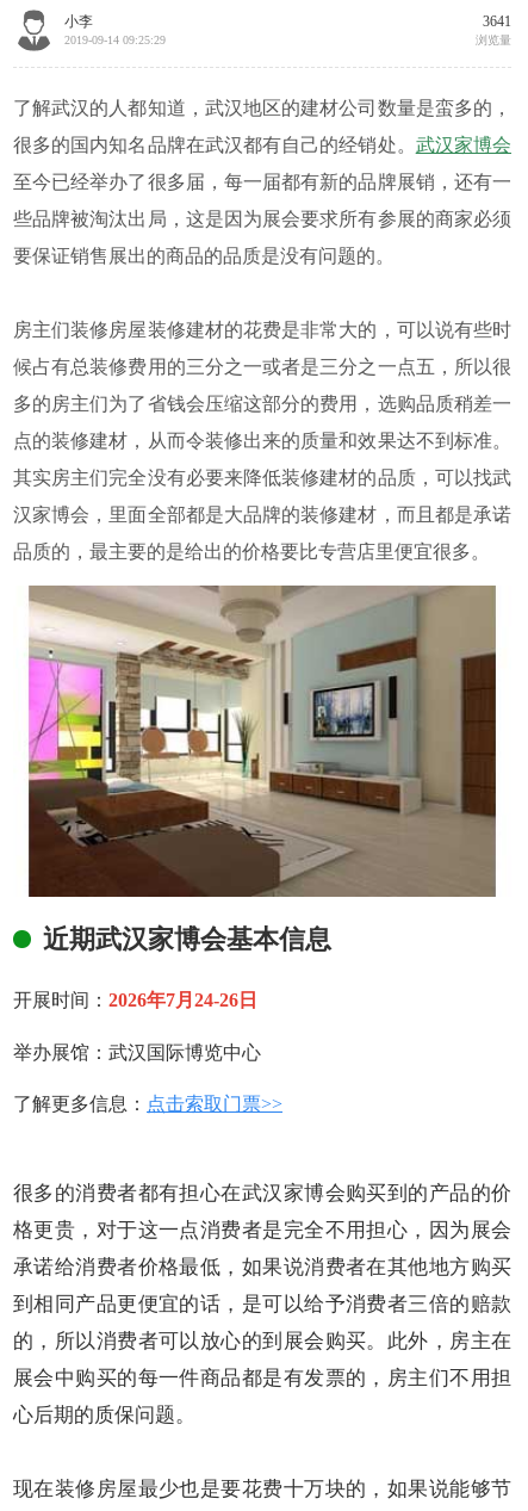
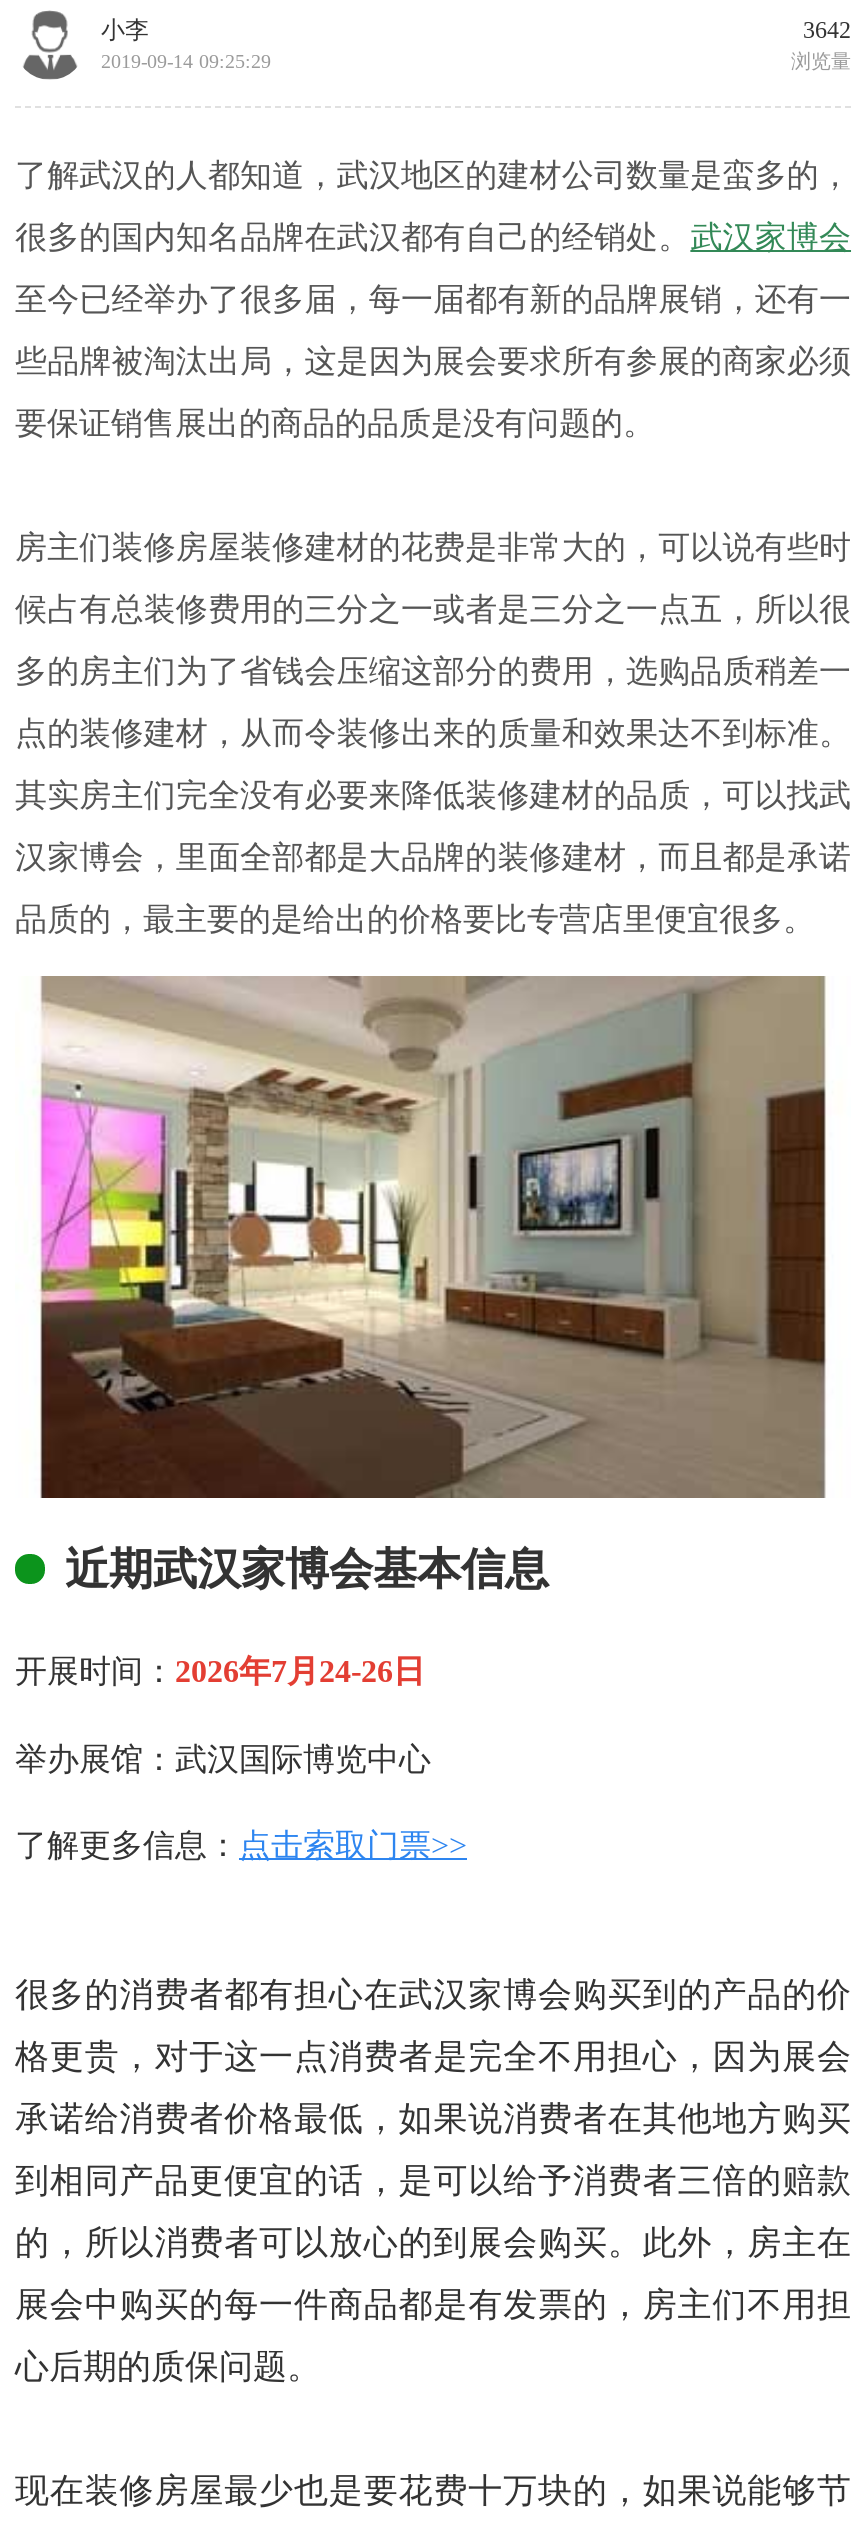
- 3641
+ 3642
